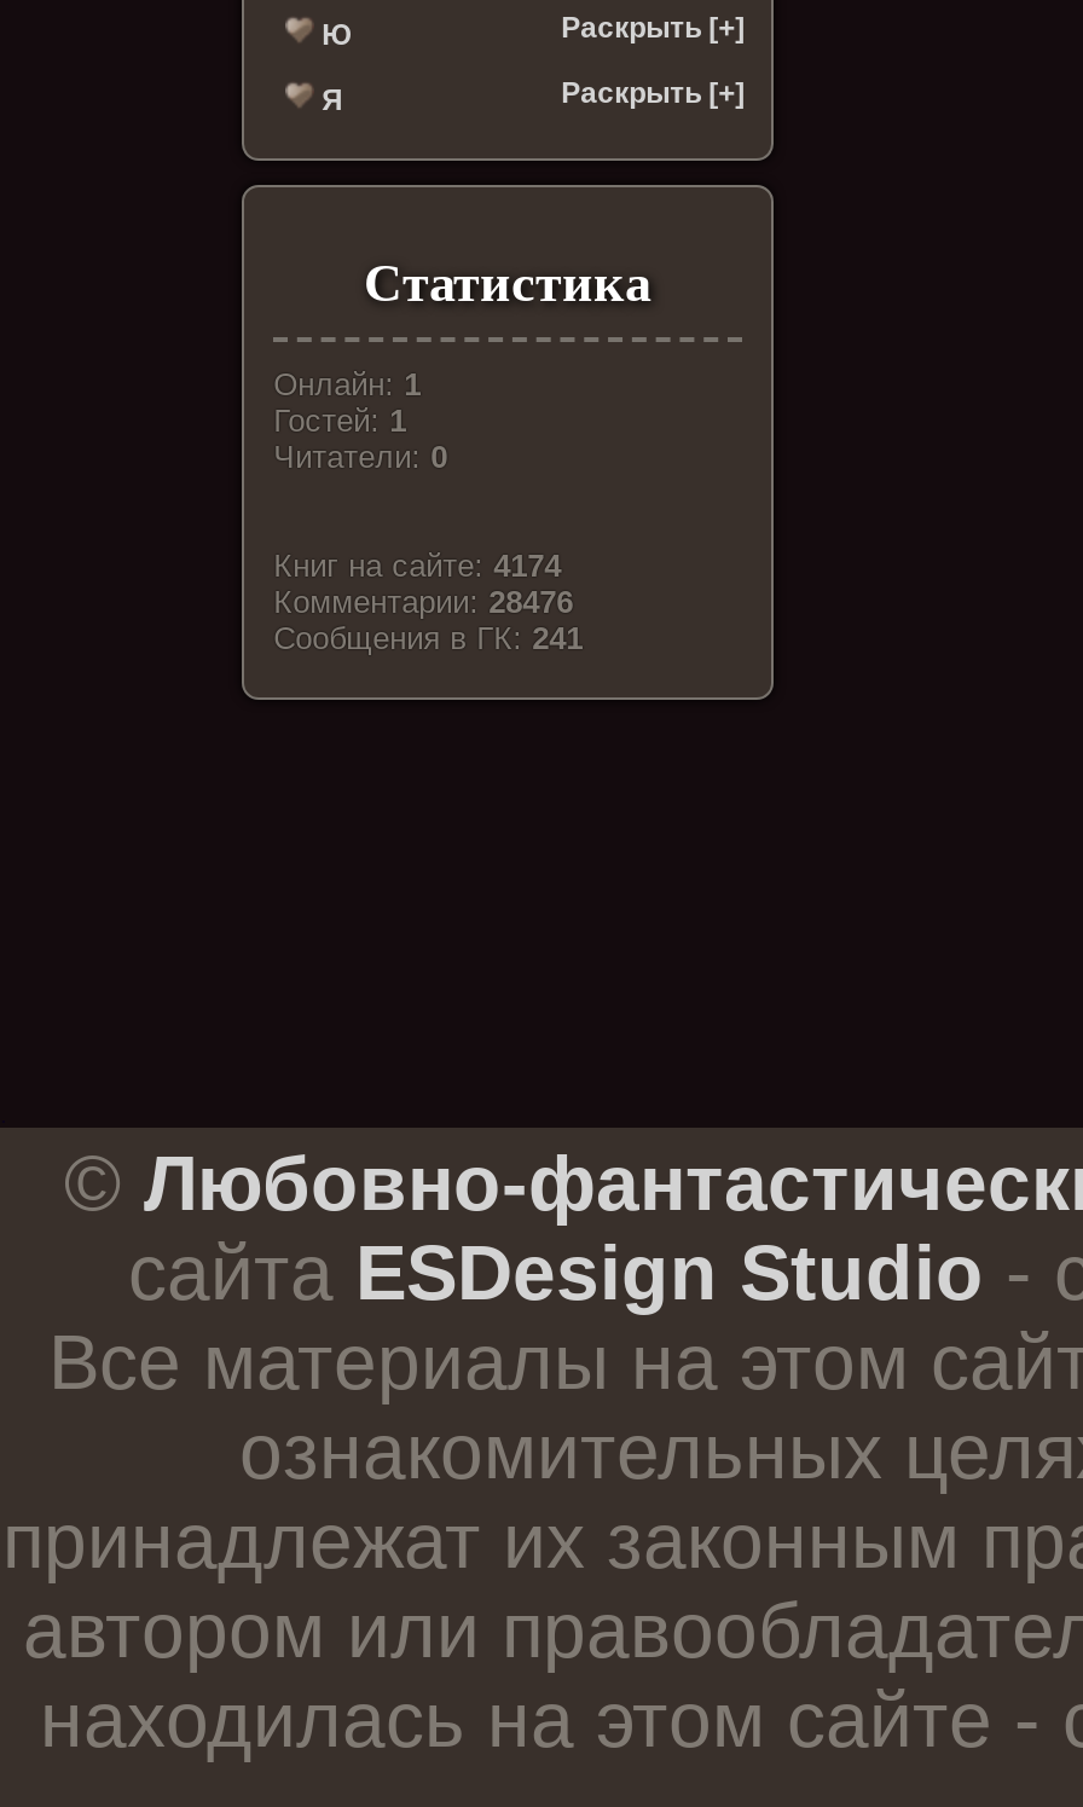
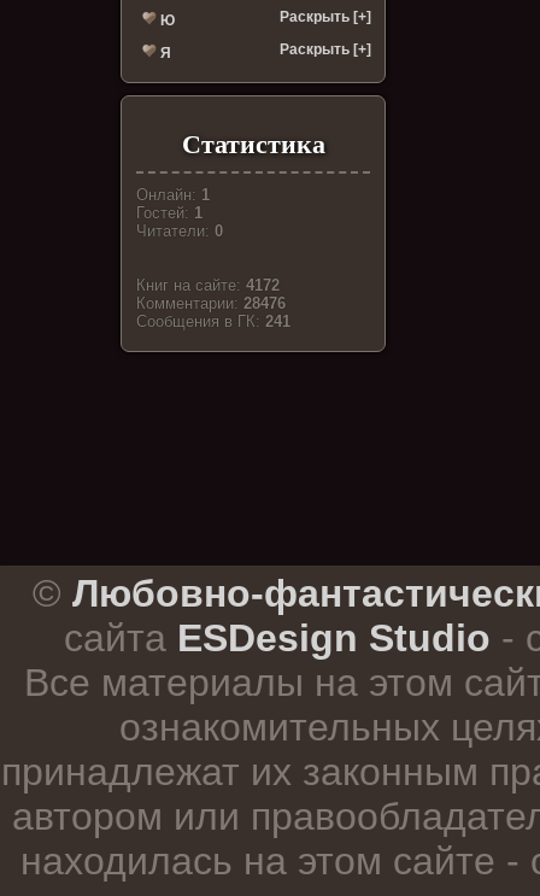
- Книг на сайте: 4174
+ Книг на сайте: 4172
